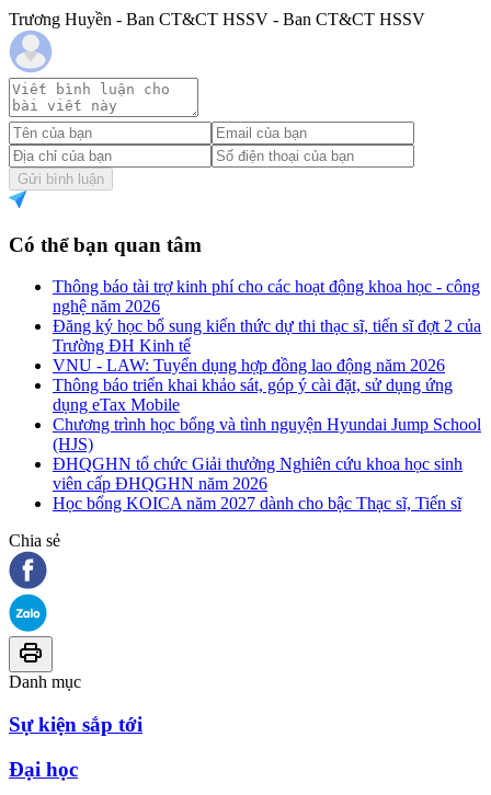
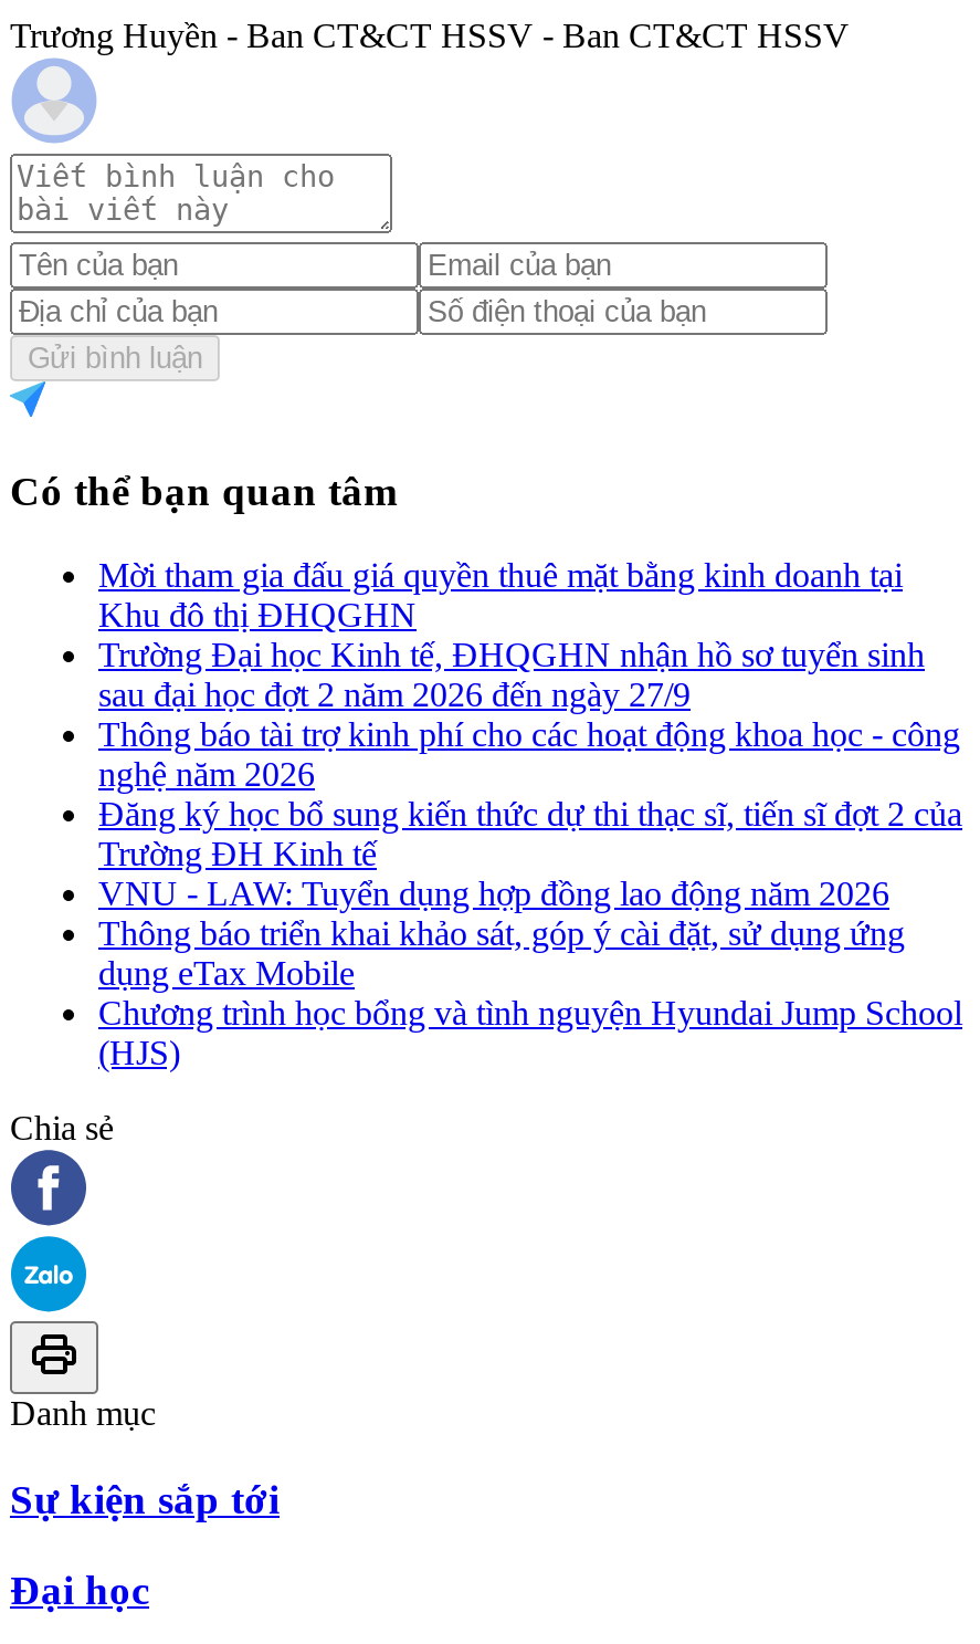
+ Mời tham gia đấu giá quyền thuê mặt bằng kinh doanh tại
+ Khu đô thị ĐHQGHN
+ Trường Đại học Kinh tế, ĐHQGHN nhận hồ sơ tuyển sinh
+ sau đại học đợt 2 năm 2026 đến ngày 27/9

moved down: Thông báo tài trợ kinh phí cho các hoạt động khoa học - công | nghệ năm 2026 | Đăng ký học bổ sung kiến thức dự thi thạc sĩ, tiến sĩ đợt 2 của | ... | Chương trình học bổng và tình nguyện Hyundai Jump School | (HJS)

- ĐHQGHN tổ chức Giải thưởng Nghiên cứu khoa học sinh
- viên cấp ĐHQGHN năm 2026
- Học bổng KOICA năm 2027 dành cho bậc Thạc sĩ, Tiến sĩ
